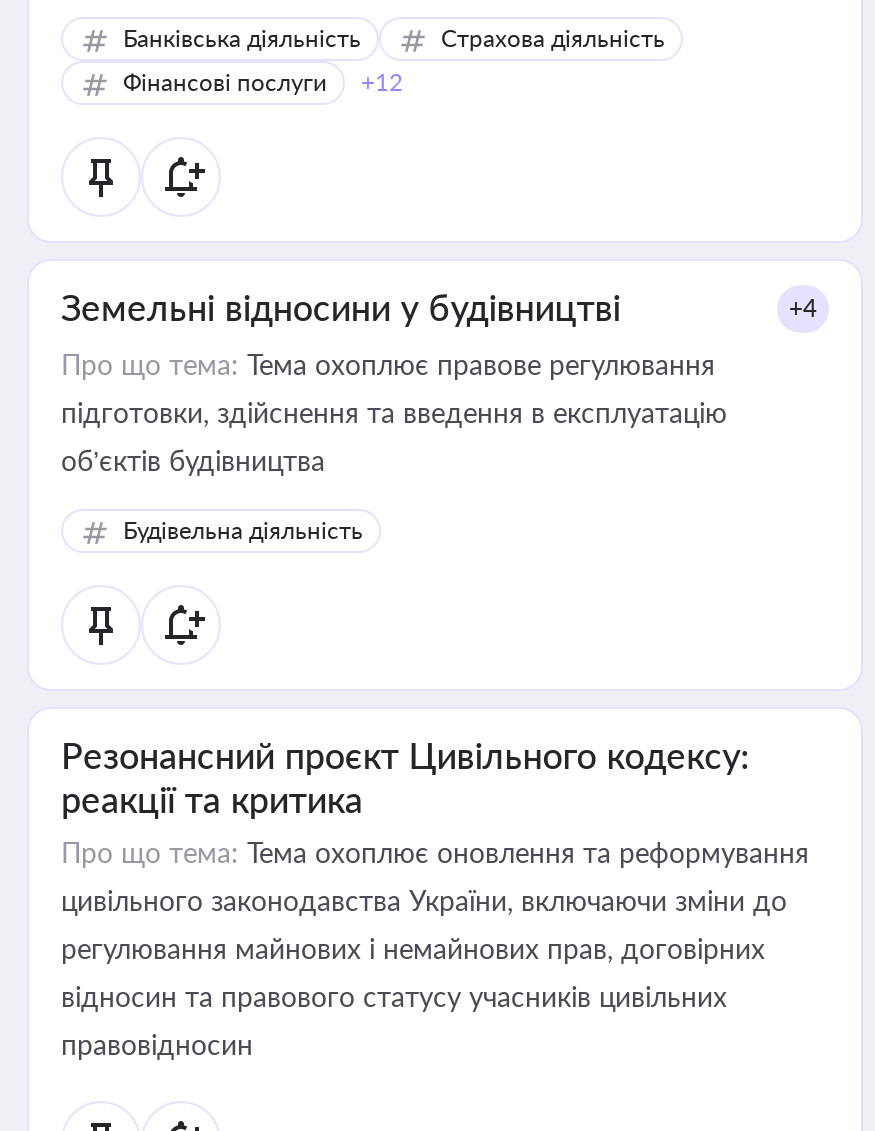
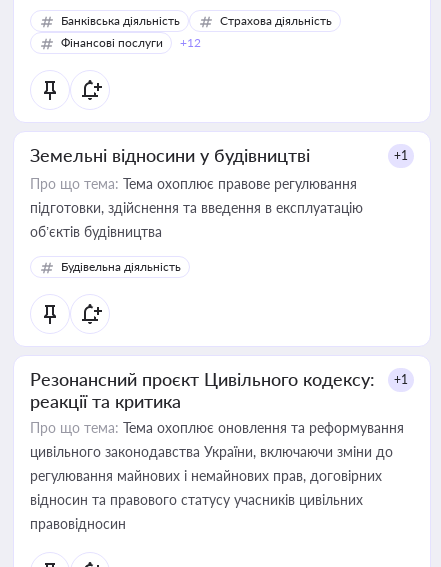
- +4
+ +1

+ +1
